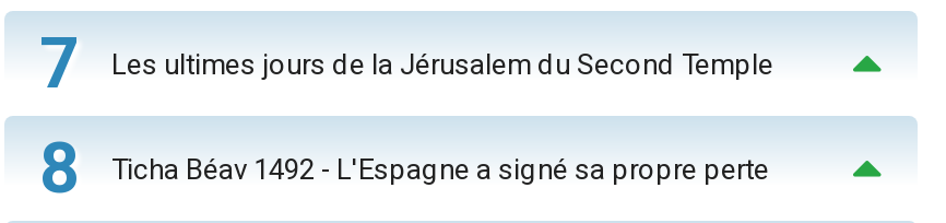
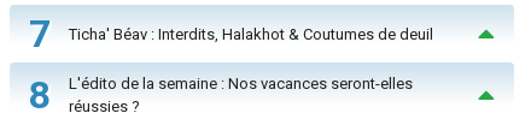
- Les ultimes jours de la Jérusalem du Second Temple
+ Ticha' Béav : Interdits, Halakhot & Coutumes de deuil

- Ticha Béav 1492 - L'Espagne a signé sa propre perte
+ L'édito de la semaine : Nos vacances seront-elles
+ réussies ?
